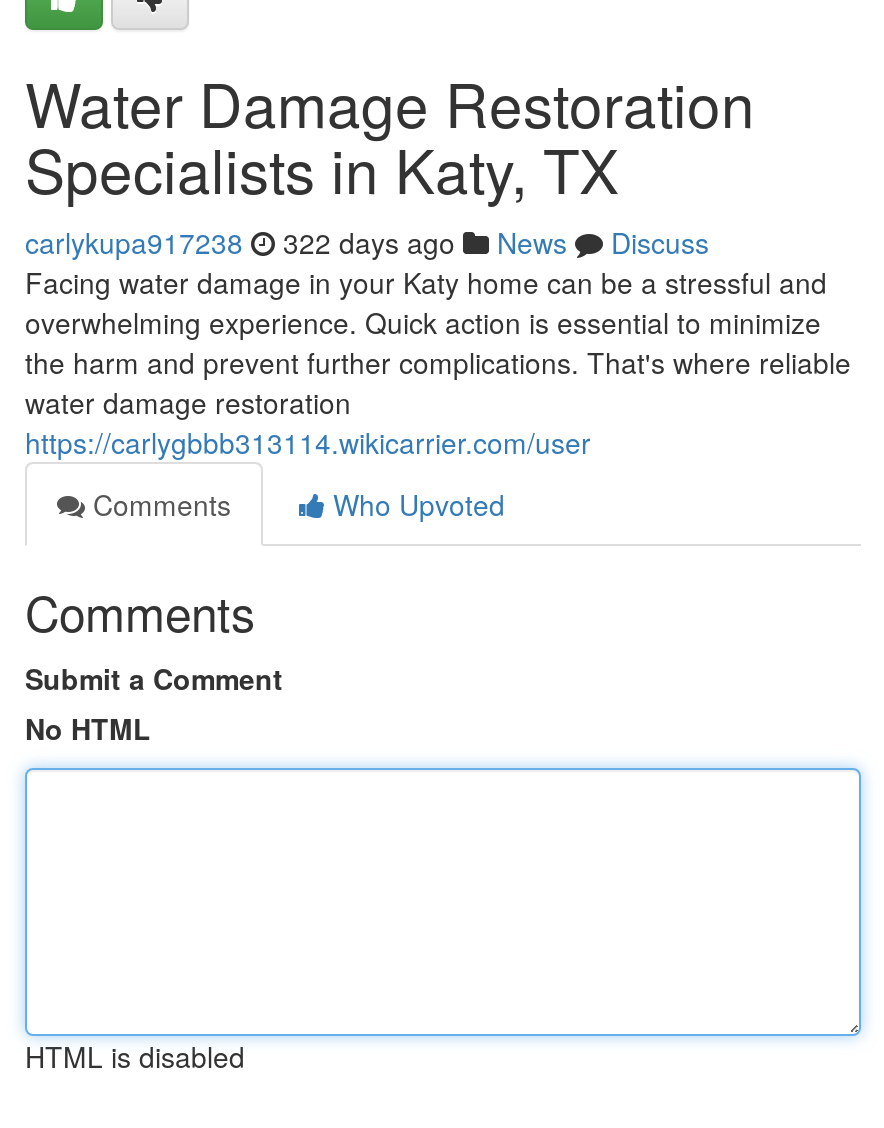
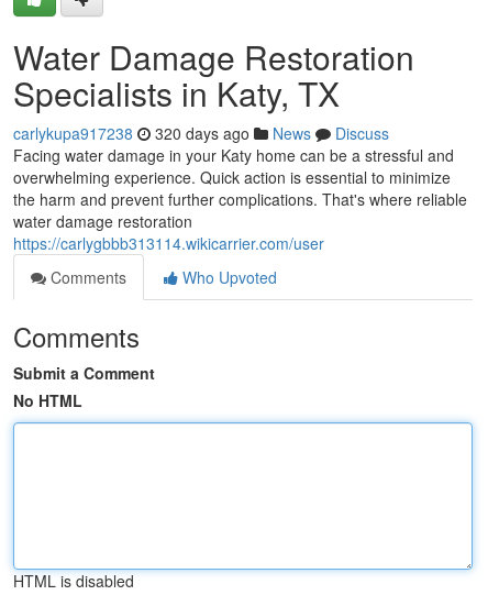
- carlykupa917238 322 days ago News Discuss
+ carlykupa917238 320 days ago News Discuss
